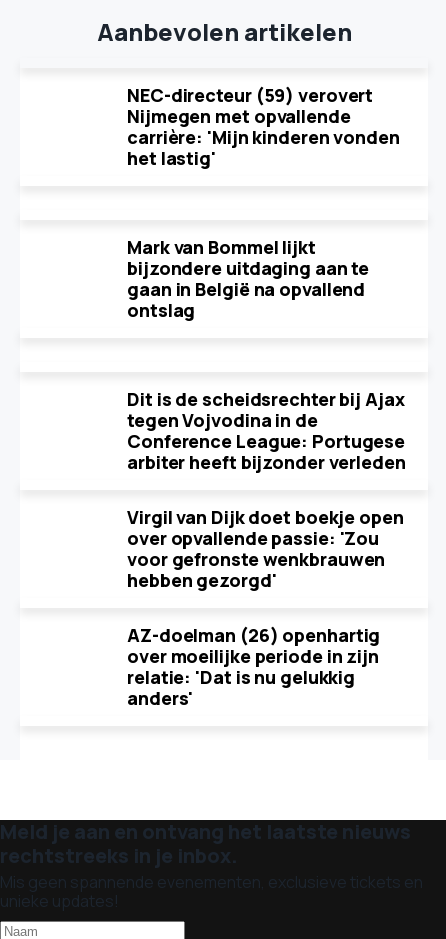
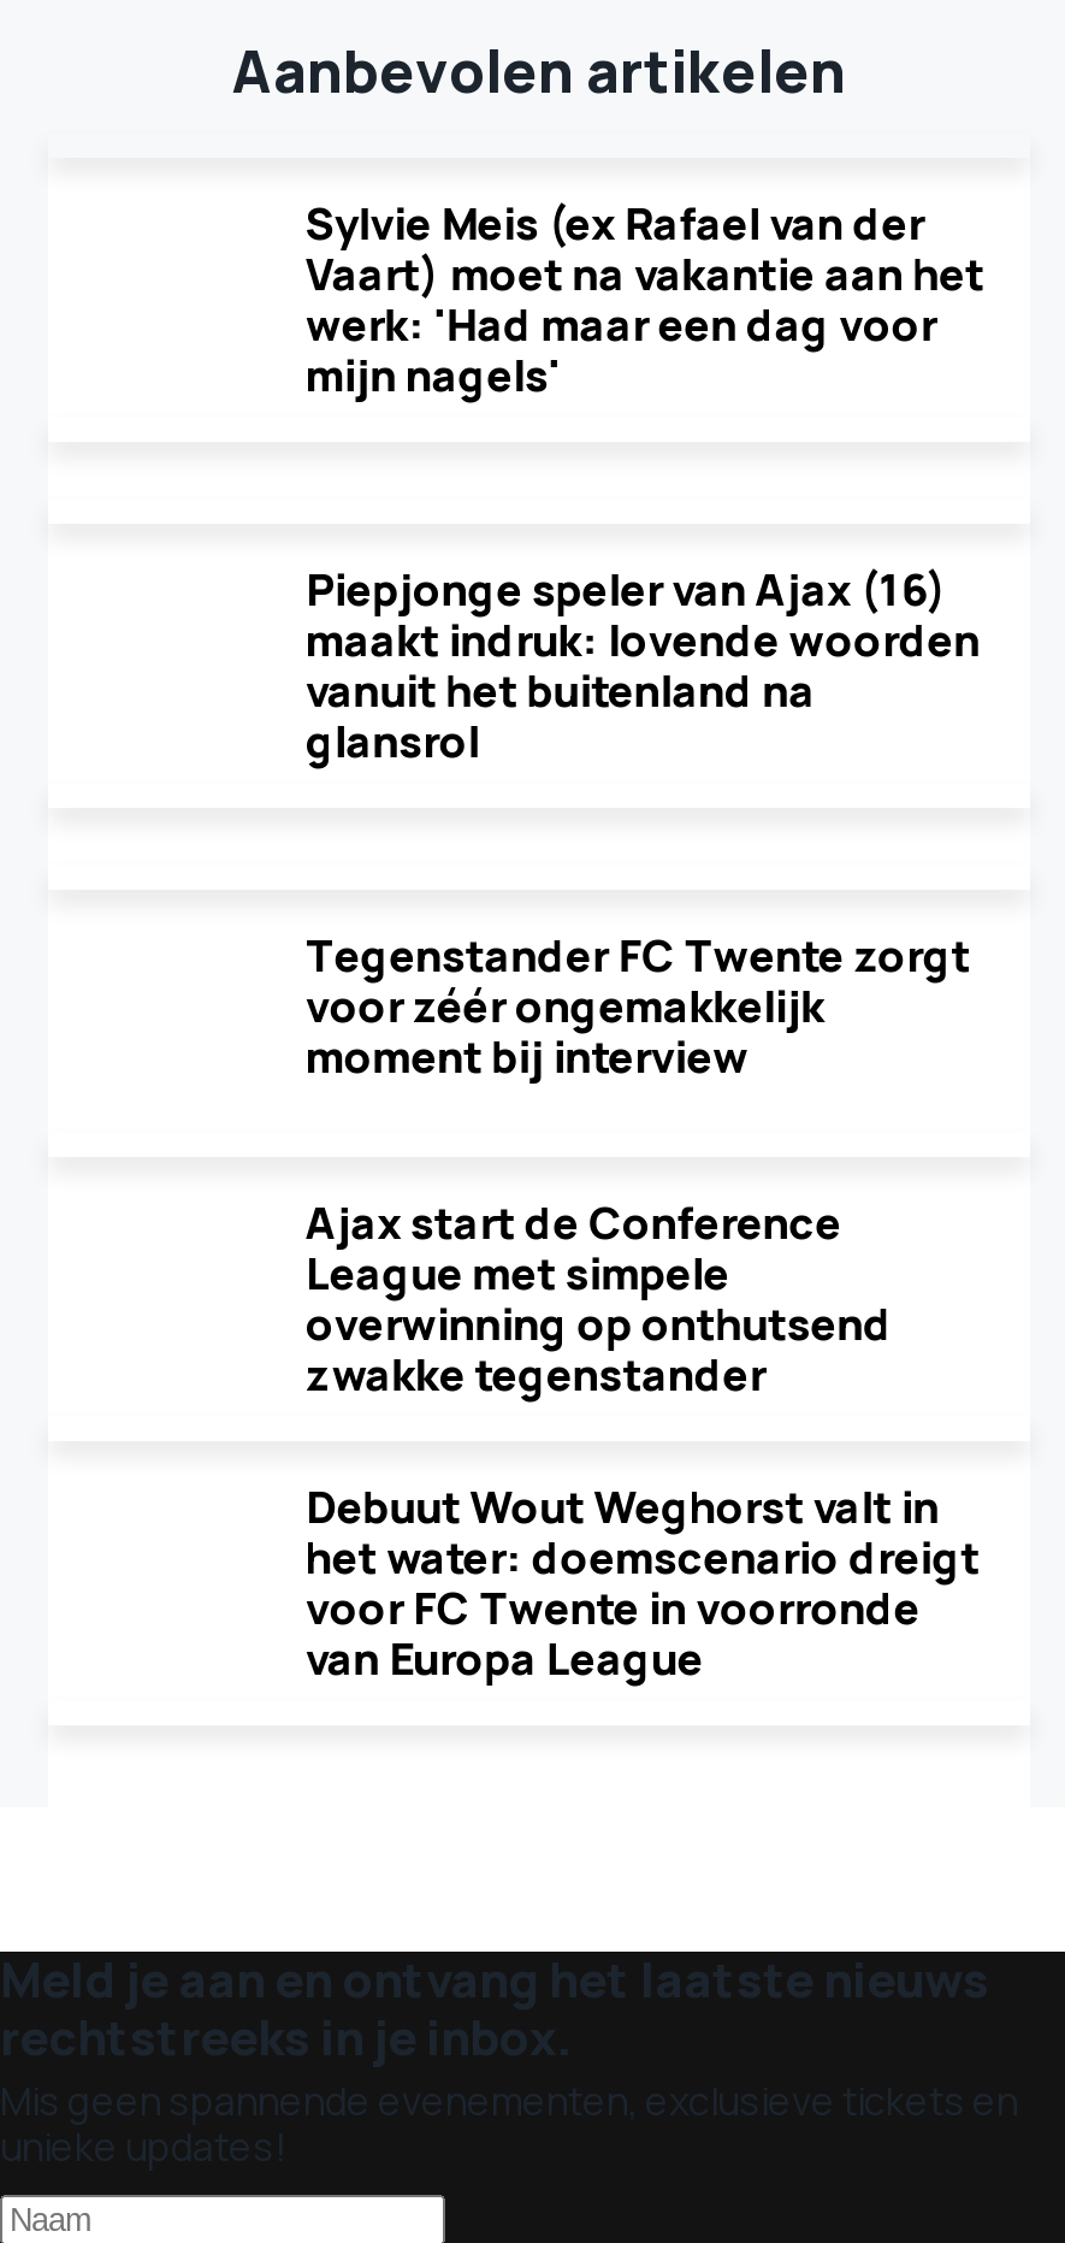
- NEC-directeur (59) verovert
- Nijmegen met opvallende
- carrière: 'Mijn kinderen vonden
- het lastig'
+ Sylvie Meis (ex Rafael van der
+ Vaart) moet na vakantie aan het
+ werk: 'Had maar een dag voor
+ mijn nagels'

- Mark van Bommel lijkt
- bijzondere uitdaging aan te
- gaan in België na opvallend
- ontslag
+ Piepjonge speler van Ajax (16)
+ maakt indruk: lovende woorden
+ vanuit het buitenland na
+ glansrol

- Dit is de scheidsrechter bij Ajax
- tegen Vojvodina in de
- Conference League: Portugese
- arbiter heeft bijzonder verleden
+ Tegenstander FC Twente zorgt
+ voor zéér ongemakkelijk
+ moment bij interview

- Virgil van Dijk doet boekje open
- over opvallende passie: 'Zou
- voor gefronste wenkbrauwen
- hebben gezorgd'
+ Ajax start de Conference
+ League met simpele
+ overwinning op onthutsend
+ zwakke tegenstander

- AZ-doelman (26) openhartig
- over moeilijke periode in zijn
- relatie: 'Dat is nu gelukkig
- anders'
+ Debuut Wout Weghorst valt in
+ het water: doemscenario dreigt
+ voor FC Twente in voorronde
+ van Europa League
